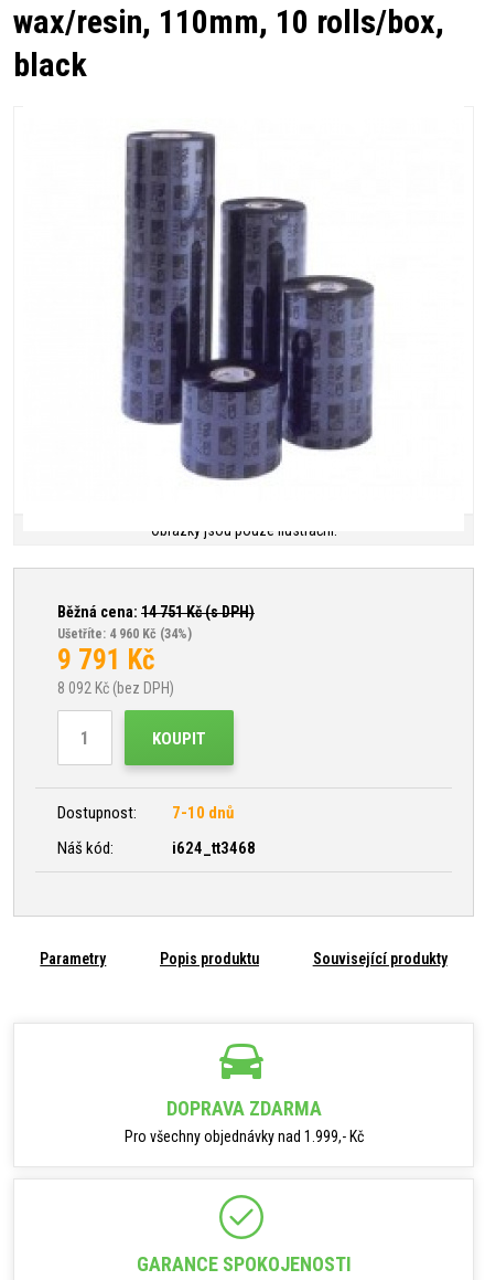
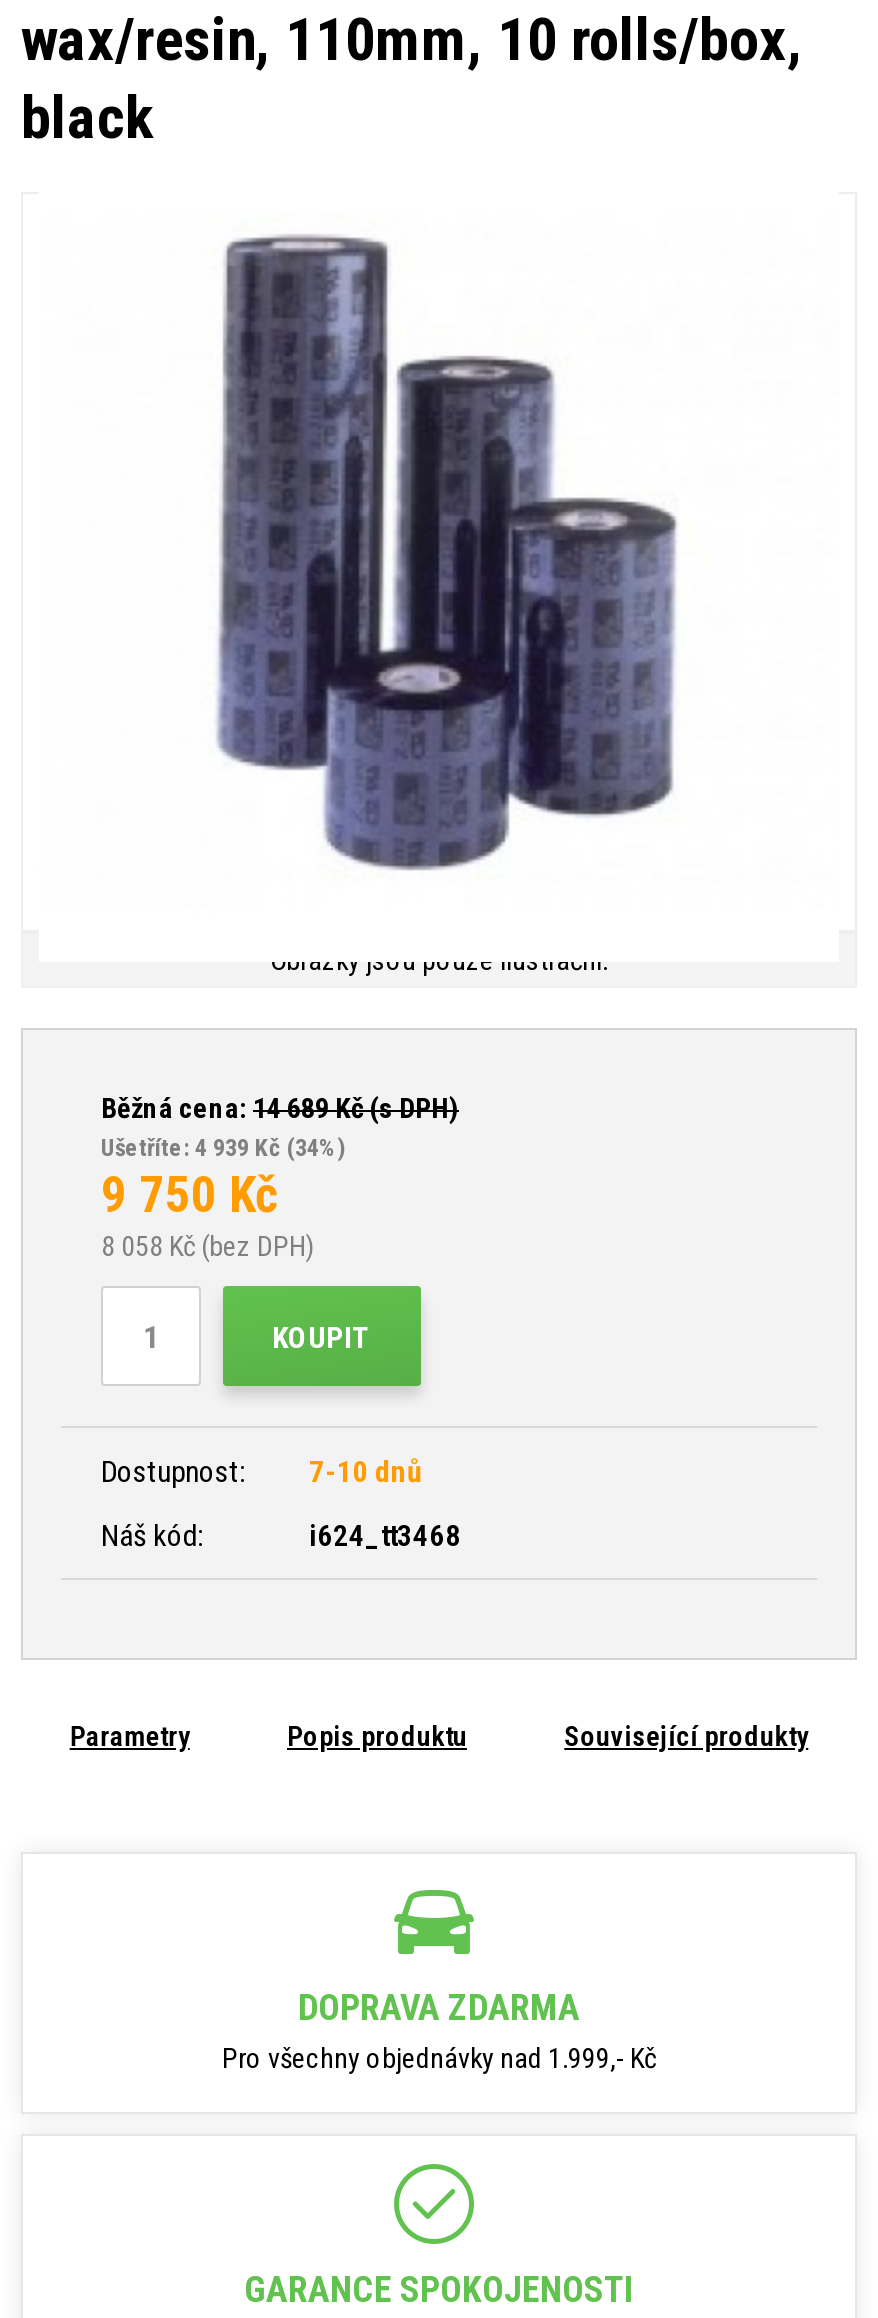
- Běžná cena: 14 751Kč (s DPH)
+ Běžná cena: 14 689Kč (s DPH)

- Ušetříte: 4 960 Kč (34%)
+ Ušetříte: 4 939 Kč (34%)

- 9 791 Kč
+ 9 750 Kč

- 8 092 Kč (bez DPH)
+ 8 058 Kč (bez DPH)
